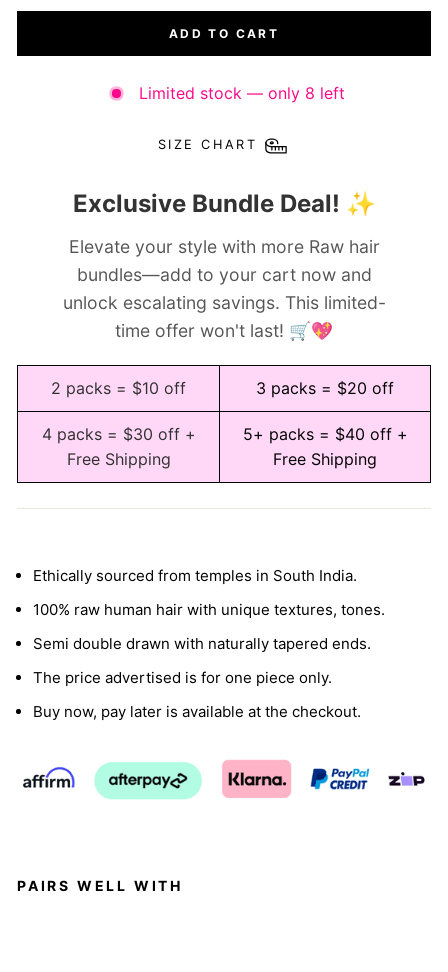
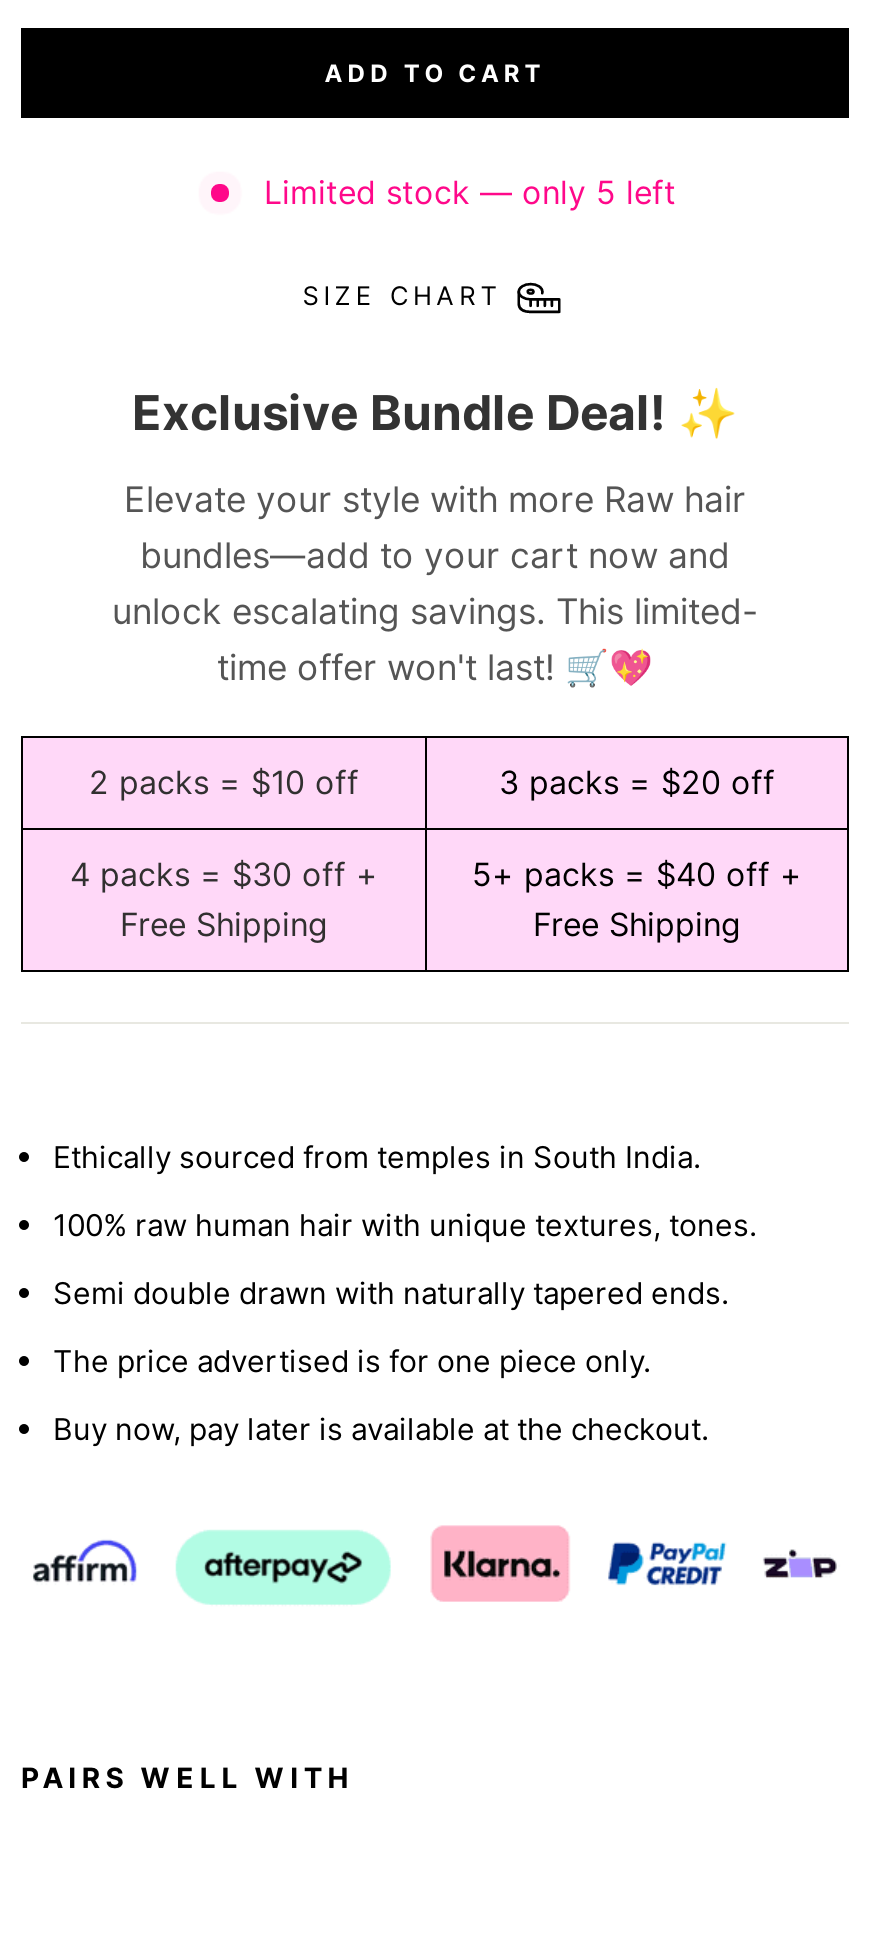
- Limited stock — only 8 left
+ Limited stock — only 5 left
